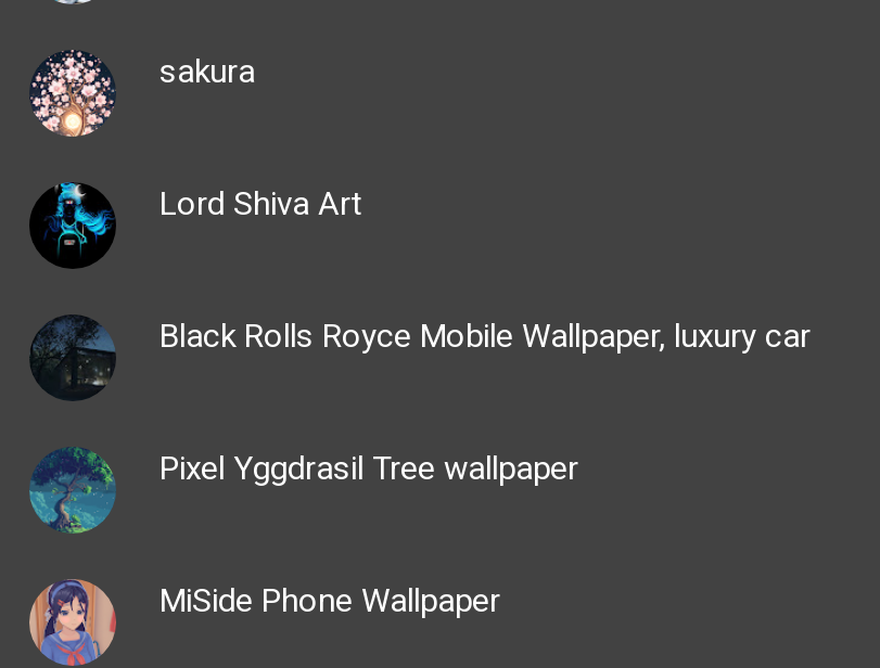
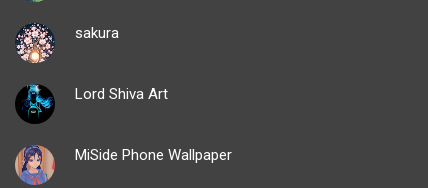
- [image]
- Black Rolls Royce Mobile Wallpaper, luxury car
- Pixel Yggdrasil Tree wallpaper

- [image]
